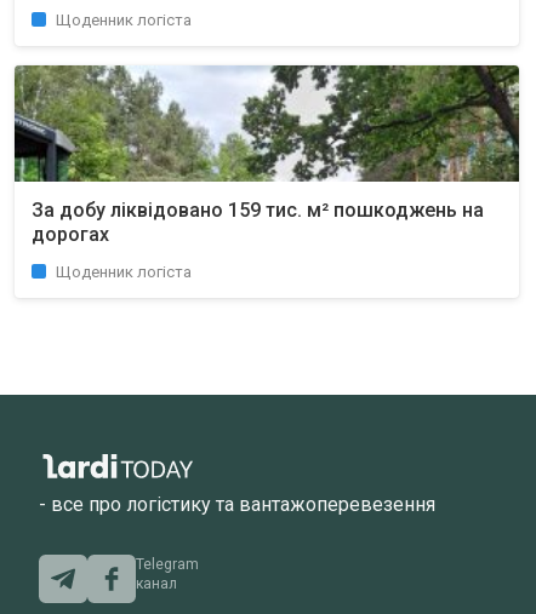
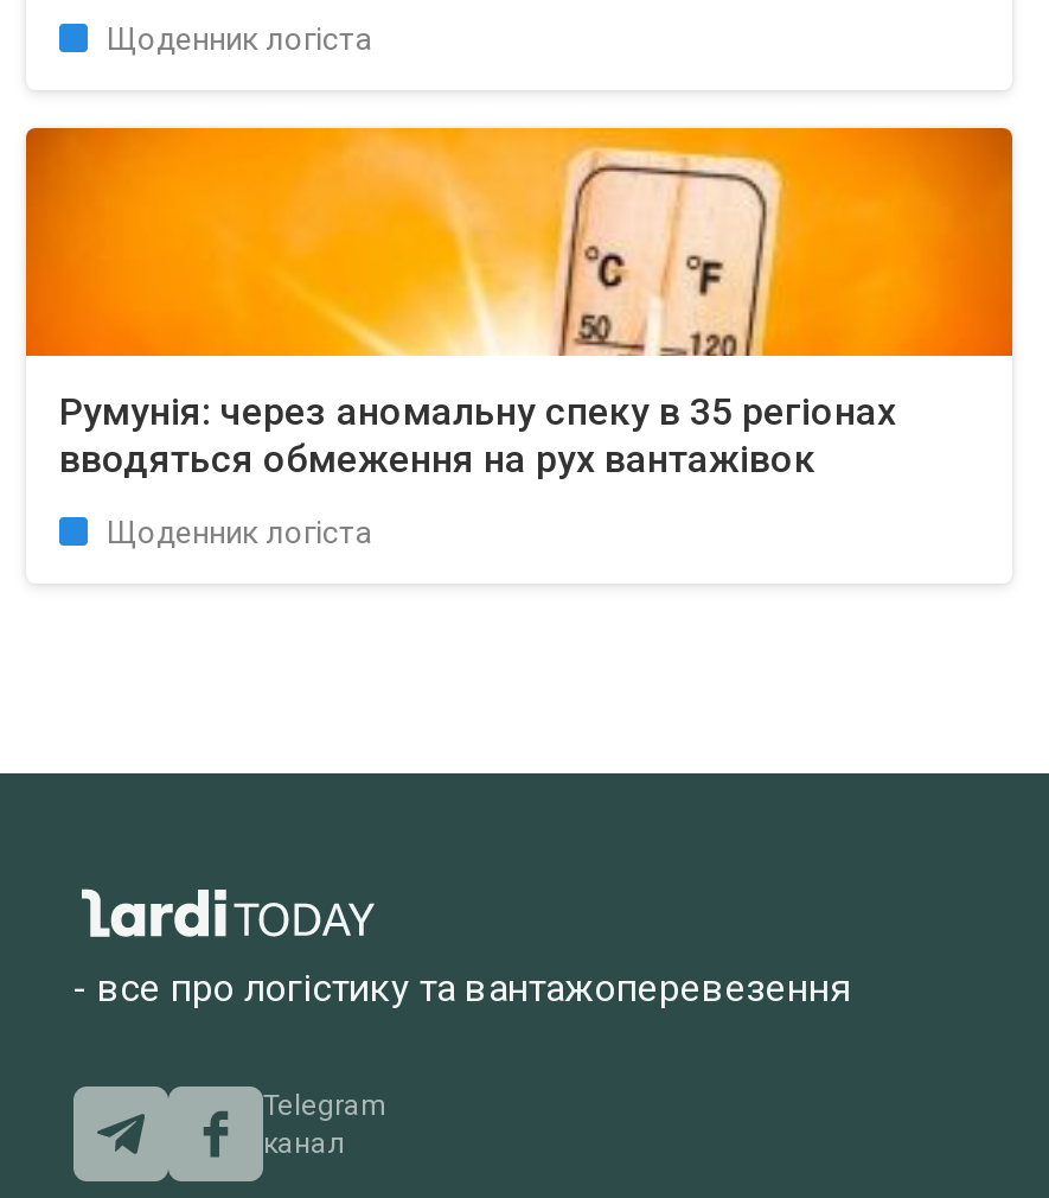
- [image]
- За добу ліквідовано 159 тис. м² пошкоджень на
- дорогах
+ [image]
+ Румунія: через аномальну спеку в 35 регіонах
+ вводяться обмеження на рух вантажівок
